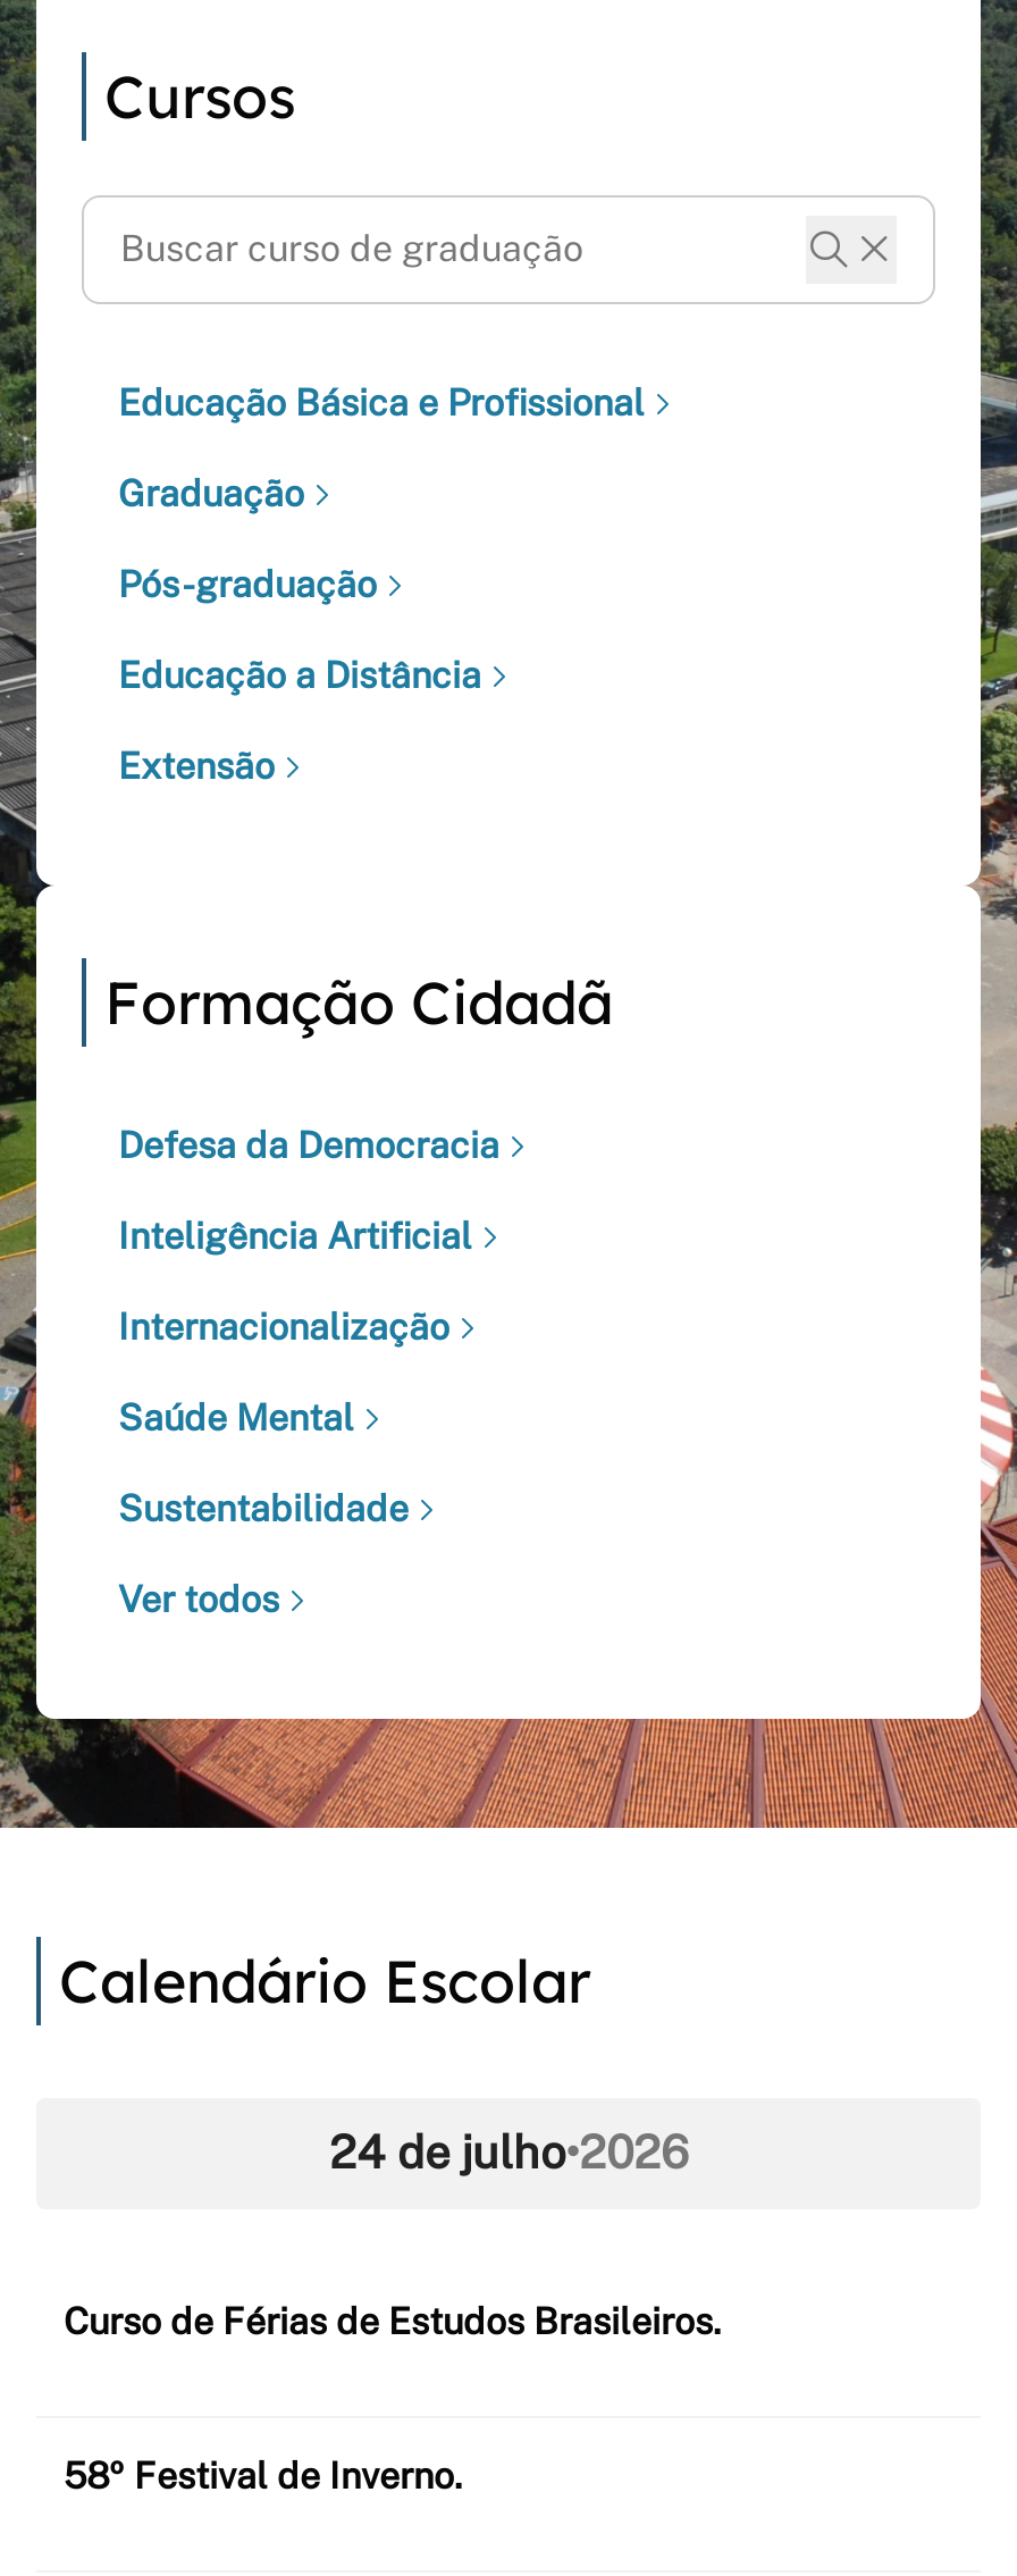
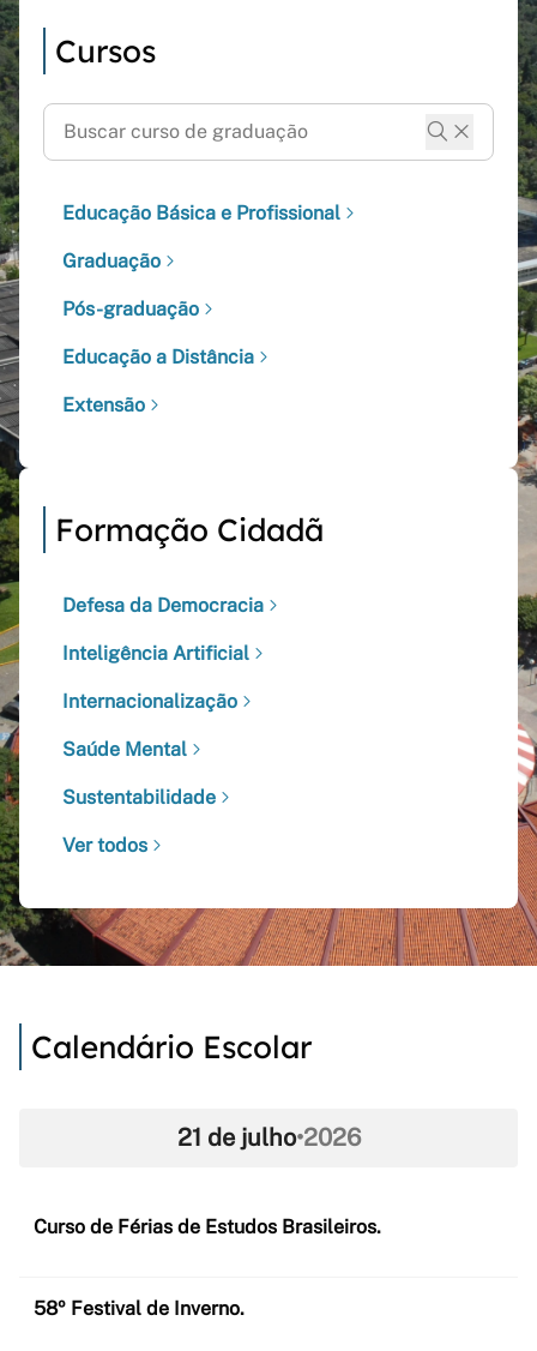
- 24 de julho•2026
+ 21 de julho•2026
